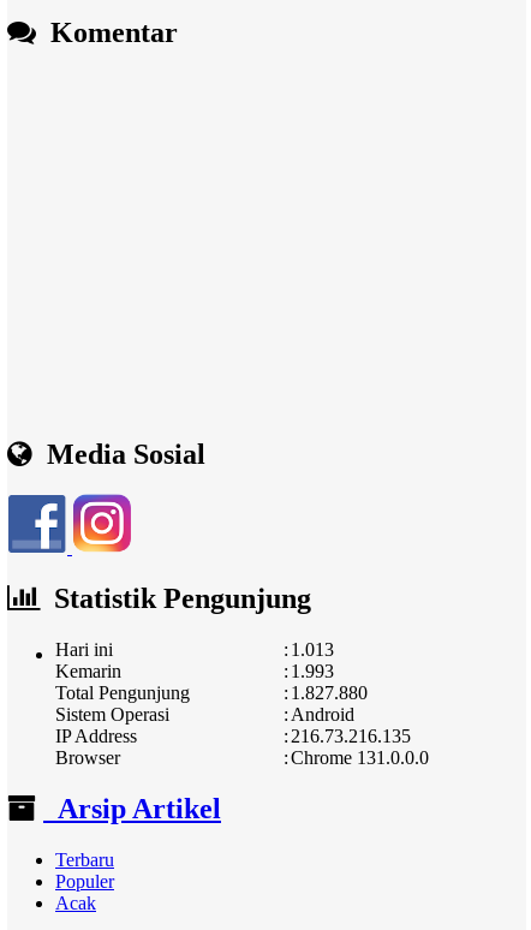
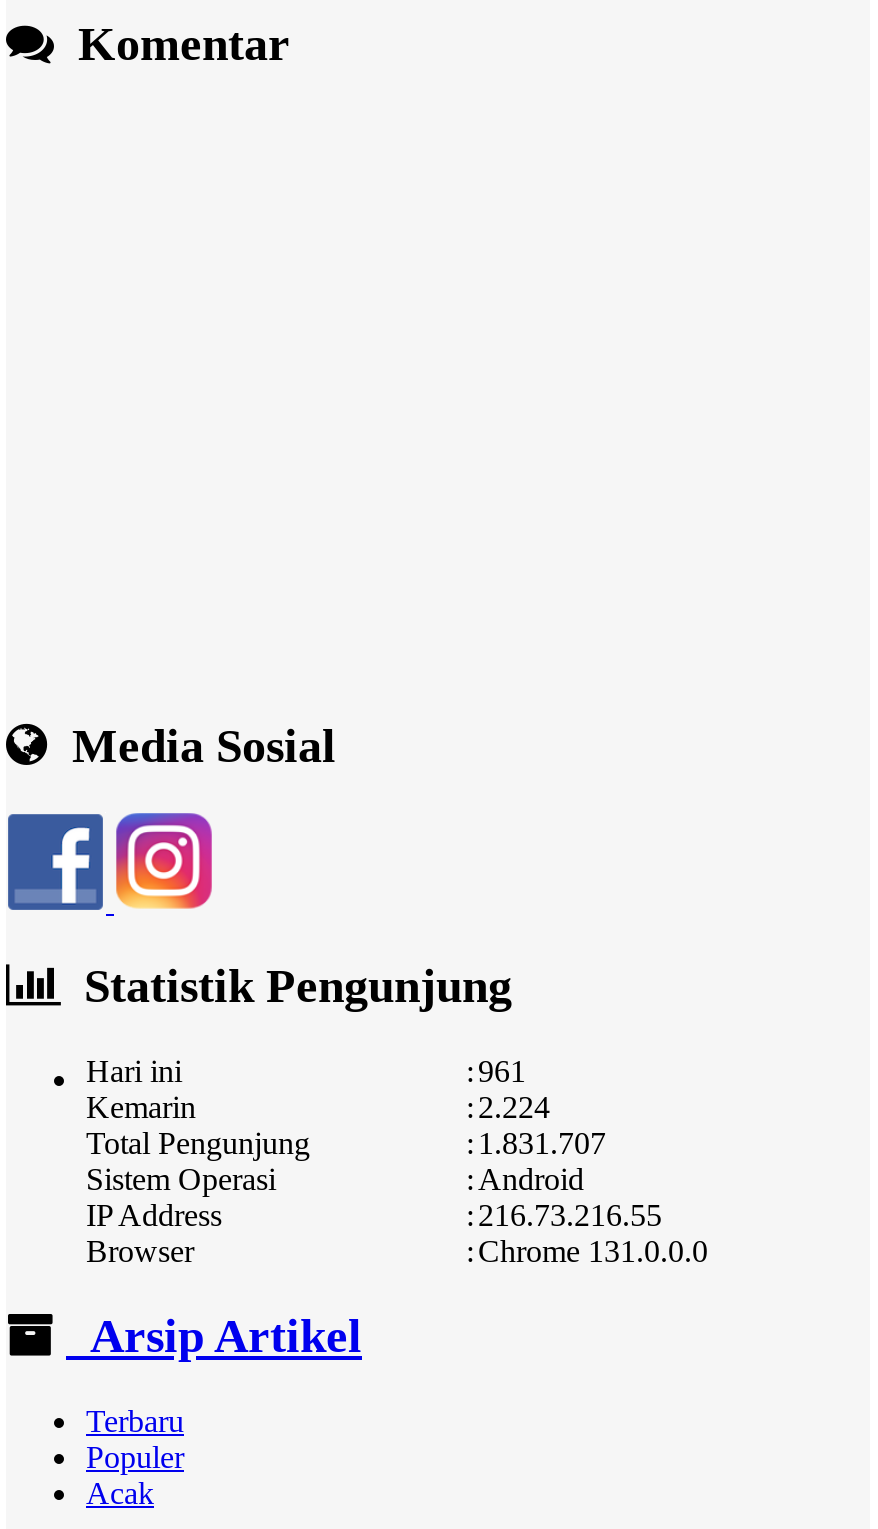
- : 1.013
+ : 961

- : 1.993
+ : 2.224

- : 1.827.880
+ : 1.831.707

- : 216.73.216.135
+ : 216.73.216.55
